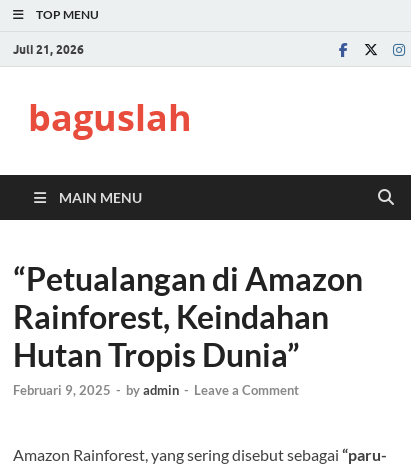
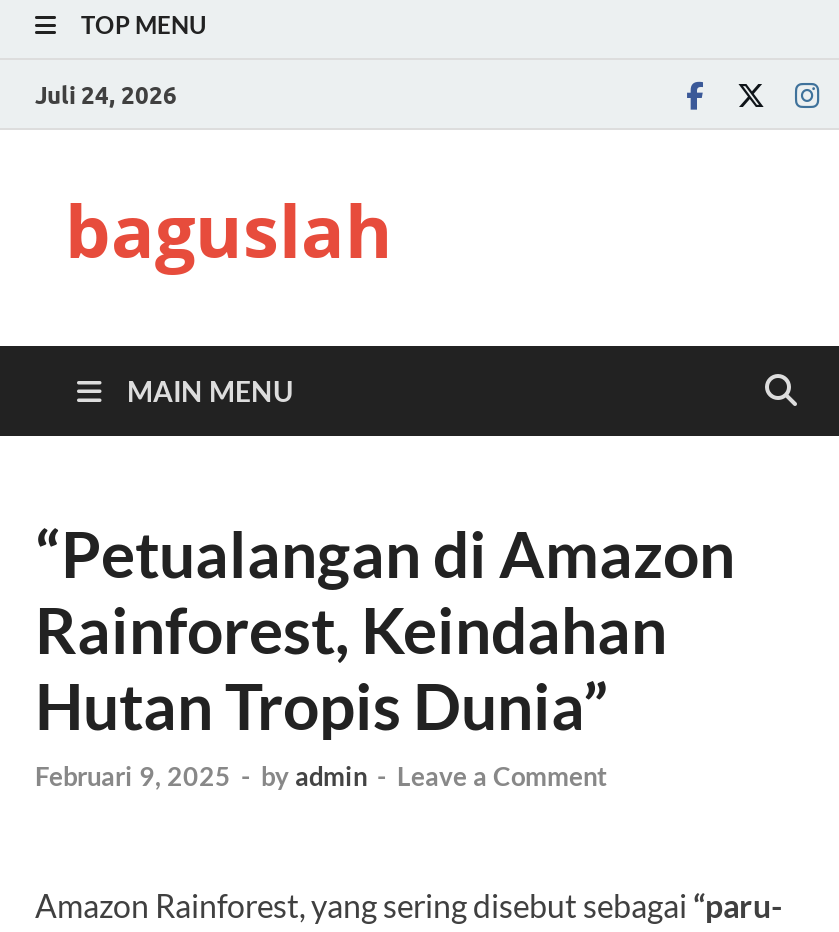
- Juli 21, 2026
+ Juli 24, 2026
